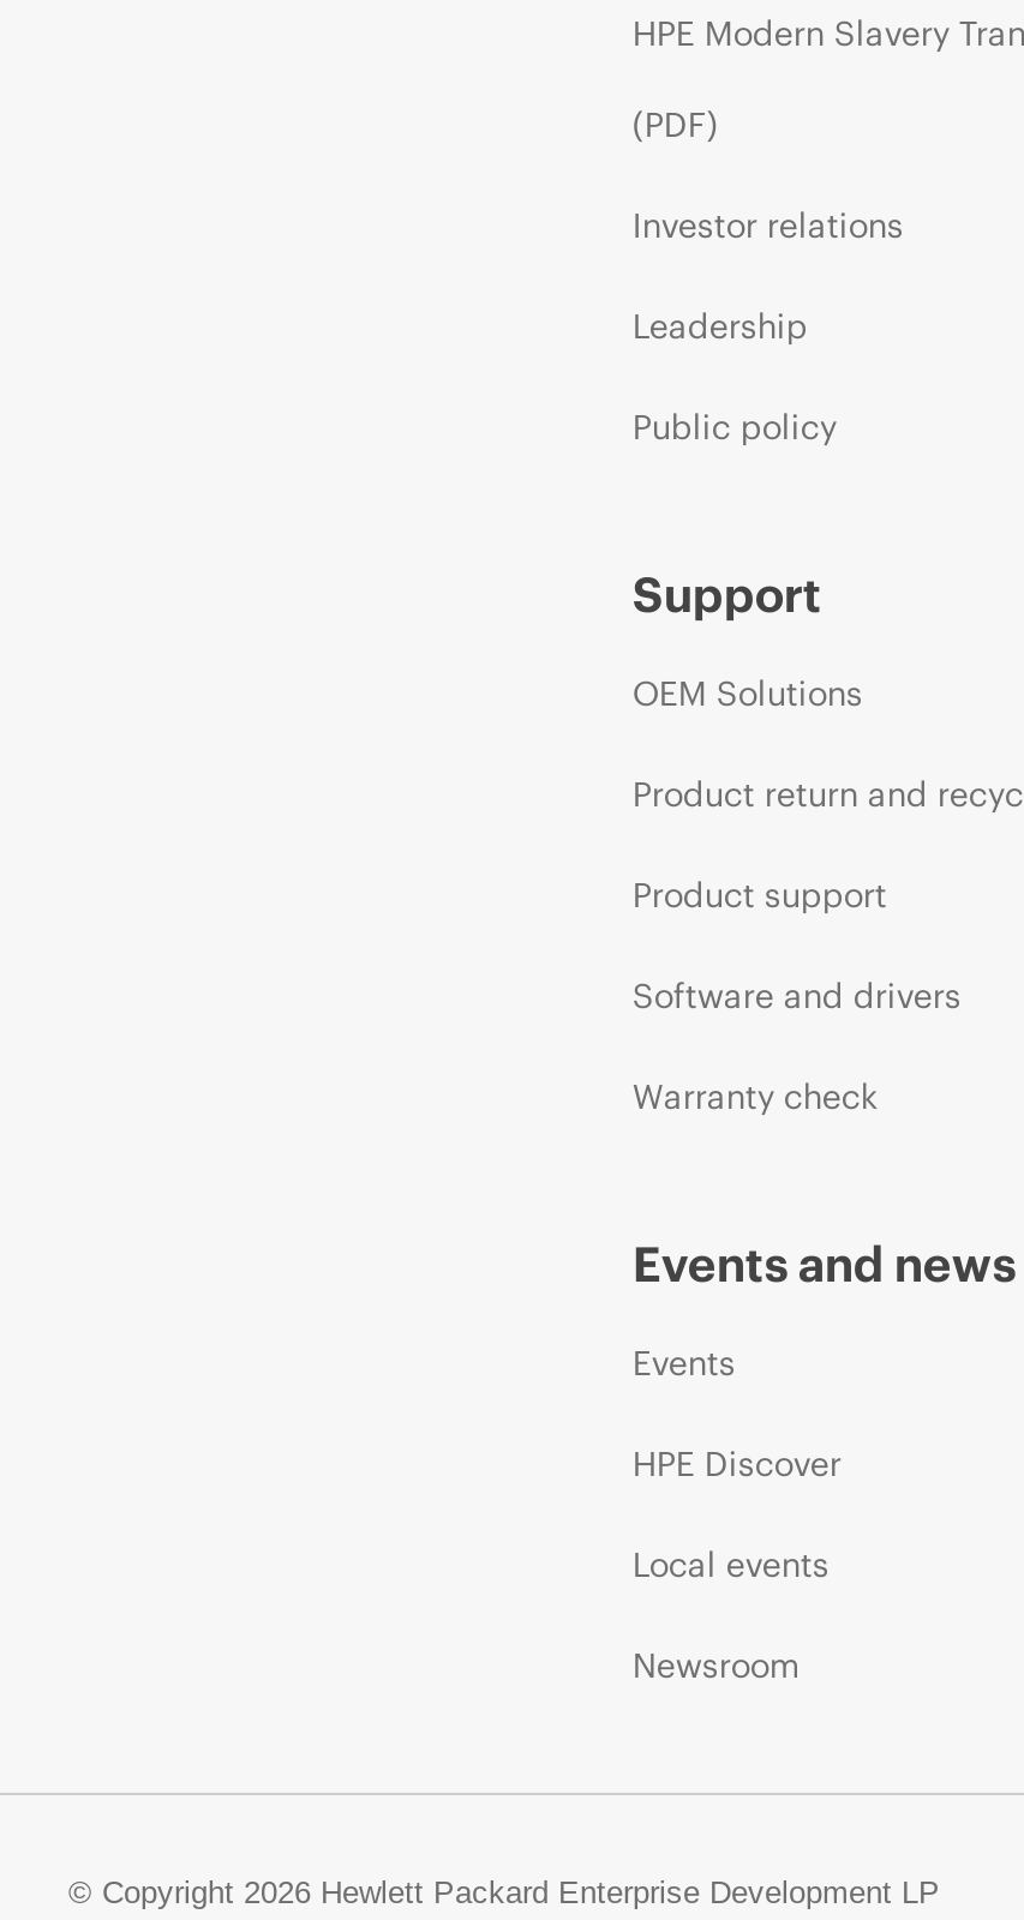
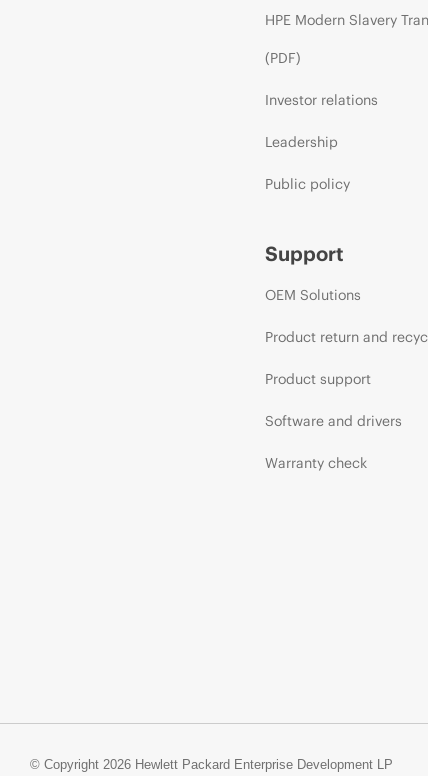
- Events and news
- Events
- HPE Discover
- Local events
- Newsroom
